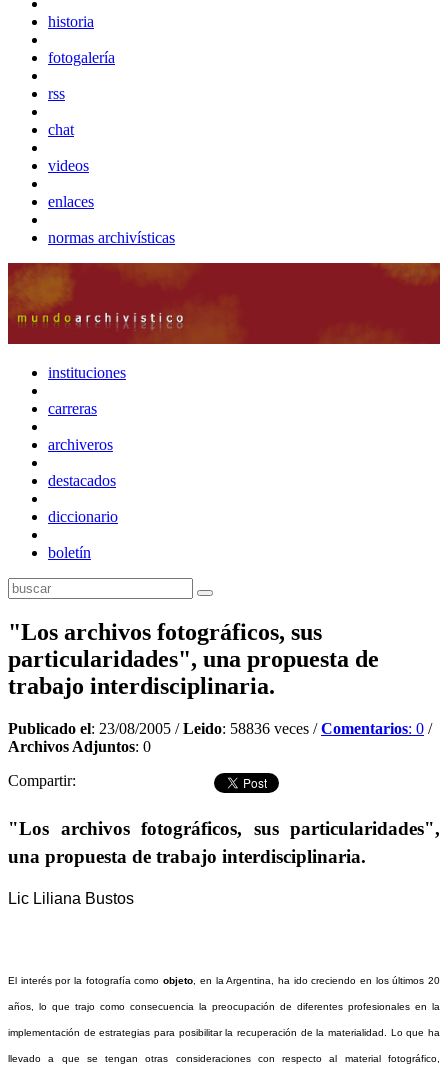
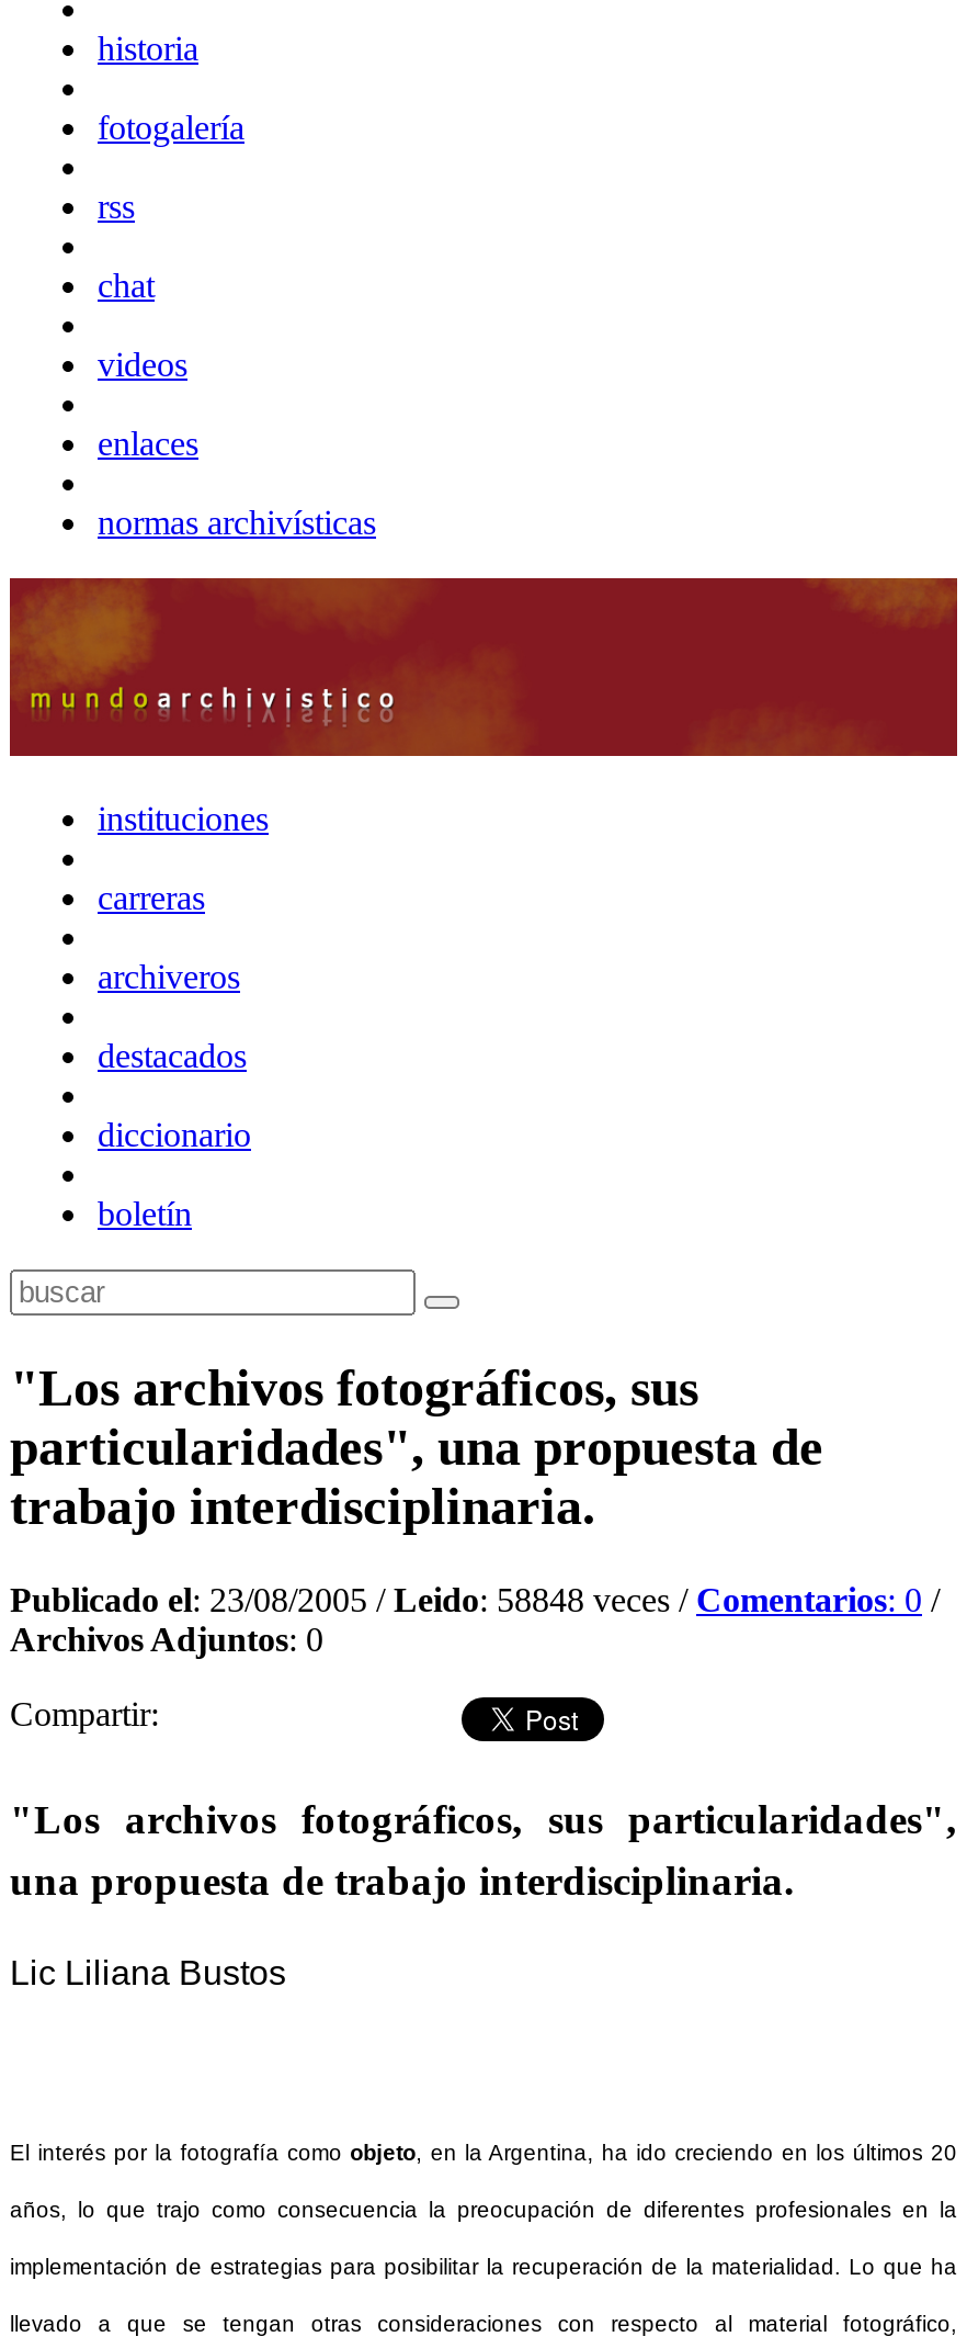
- Publicado el: 23/08/2005 / Leido: 58836 veces / Comentarios: 0 /
+ Publicado el: 23/08/2005 / Leido: 58848 veces / Comentarios: 0 /
